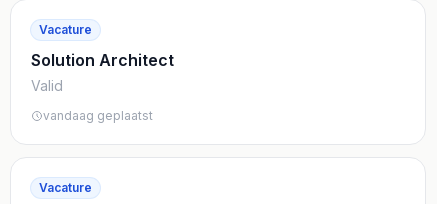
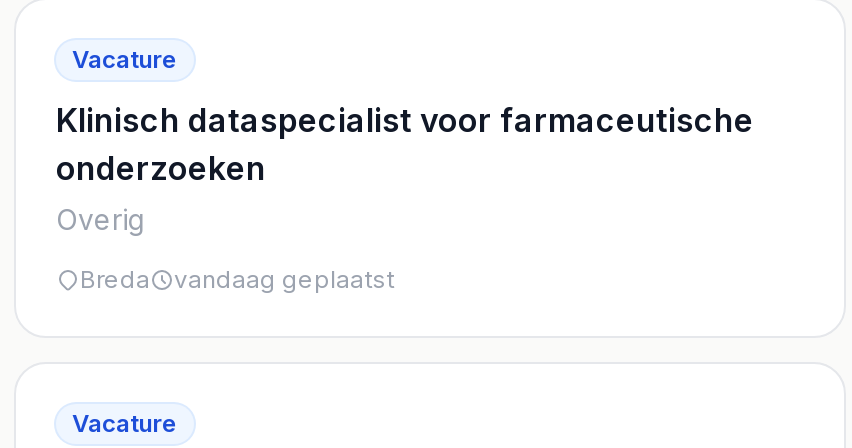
- Solution Architect
- Valid
+ Klinisch dataspecialist voor farmaceutische
+ onderzoeken
+ Overig
+ Breda
